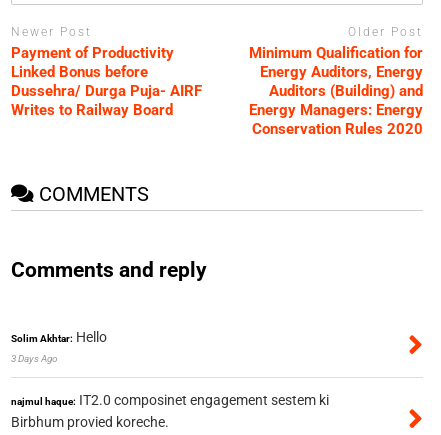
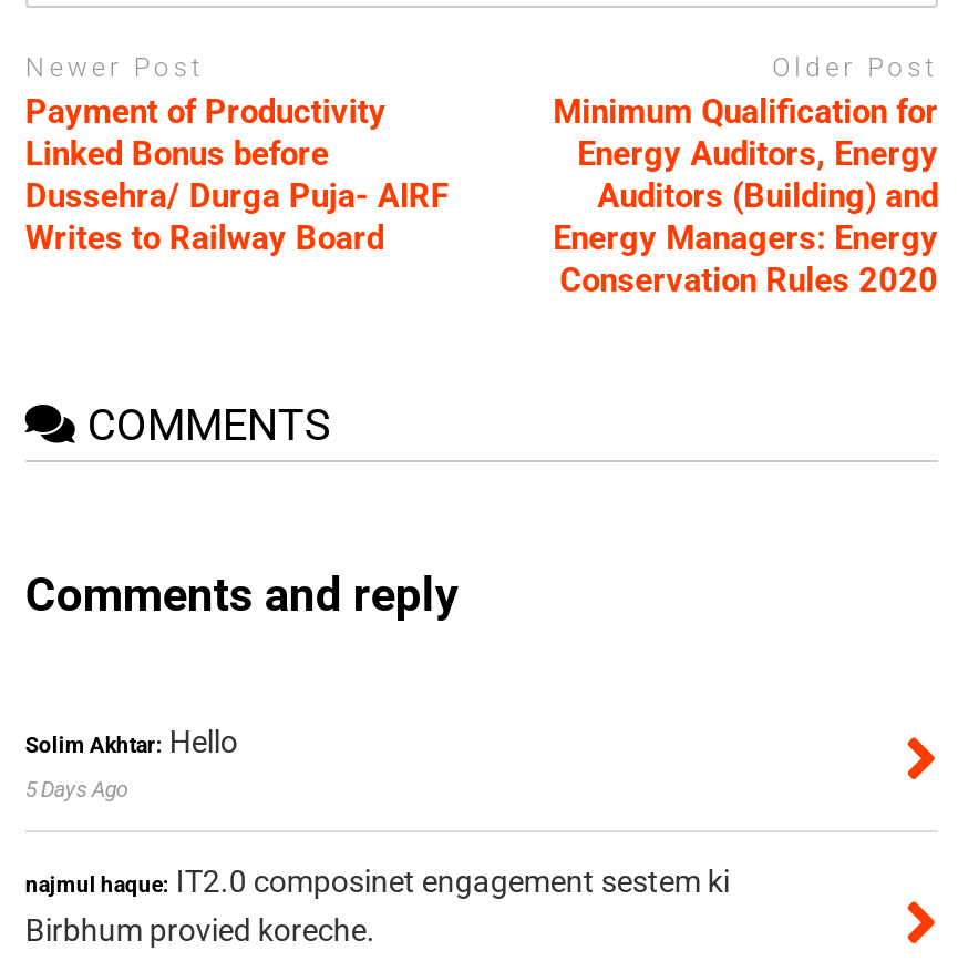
- 3 Days Ago
+ 5 Days Ago
